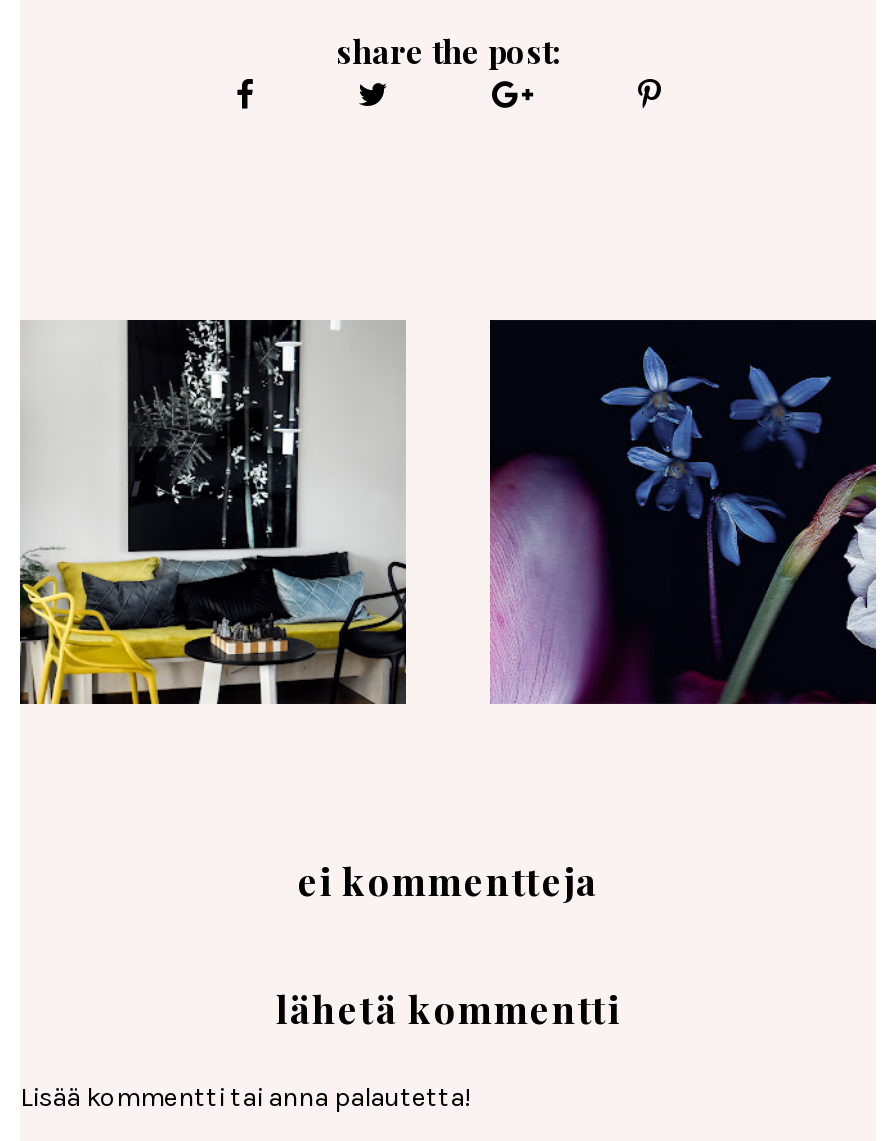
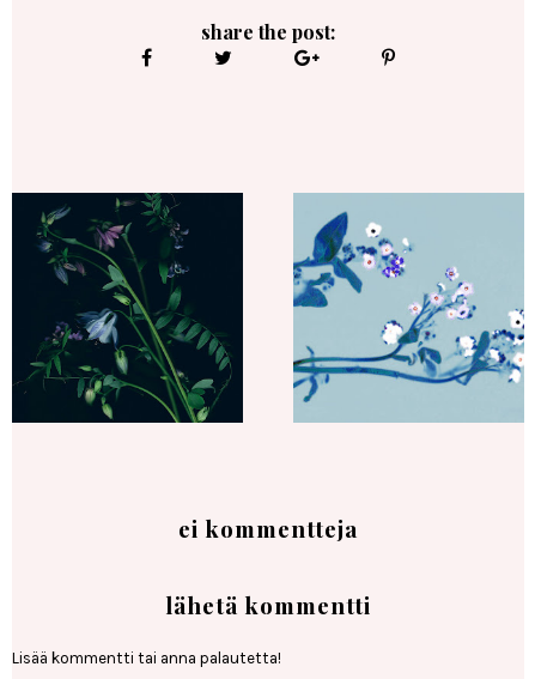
- [image]
+ [image]

- [image]
+ [image]
